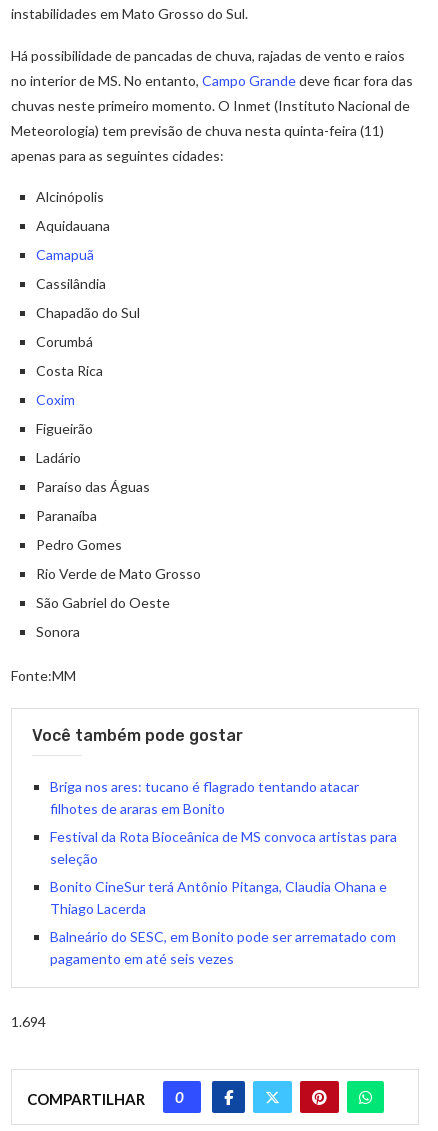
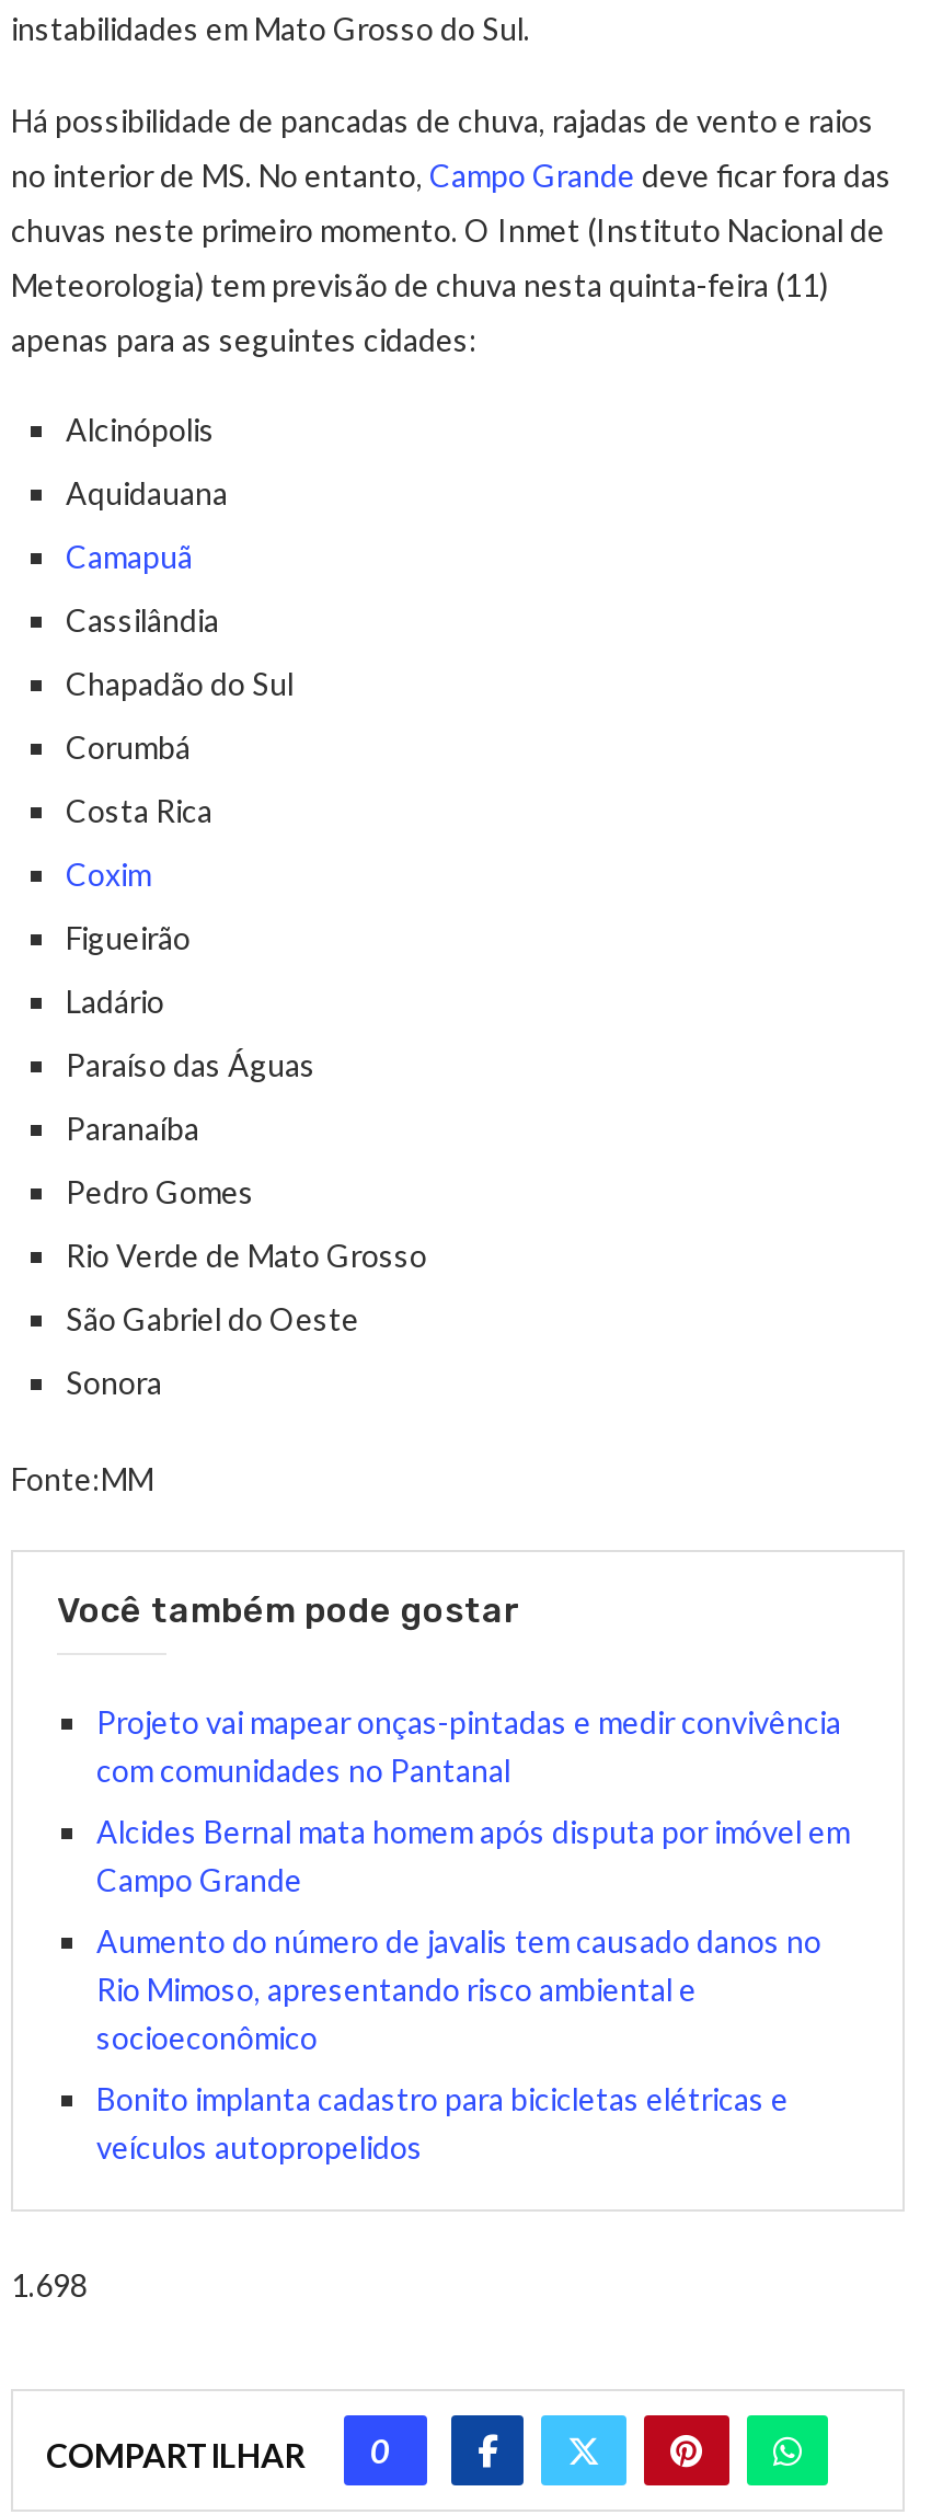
- Briga nos ares: tucano é flagrado tentando atacar
- filhotes de araras em Bonito
+ Projeto vai mapear onças-pintadas e medir convivência
+ com comunidades no Pantanal

- Festival da Rota Bioceânica de MS convoca artistas para
- seleção
+ Alcides Bernal mata homem após disputa por imóvel em
+ Campo Grande

- Bonito CineSur terá Antônio Pitanga, Claudia Ohana e
- Thiago Lacerda
+ Aumento do número de javalis tem causado danos no
+ Rio Mimoso, apresentando risco ambiental e
+ socioeconômico

- Balneário do SESC, em Bonito pode ser arrematado com
- pagamento em até seis vezes
+ Bonito implanta cadastro para bicicletas elétricas e
+ veículos autopropelidos

- 1.694
+ 1.698
